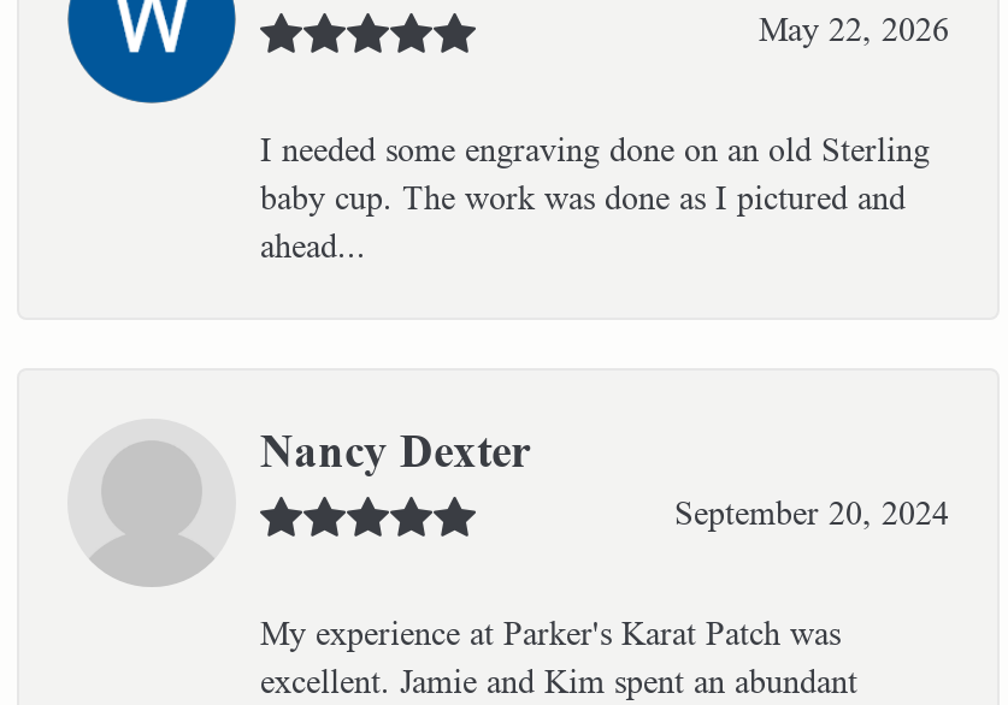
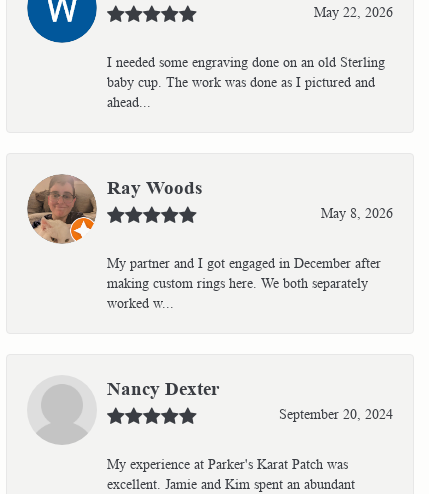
+ [image]
+ Ray Woods
+ May 8, 2026
+ My partner and I got engaged in December after
+ making custom rings here. We both separately
+ worked w...
